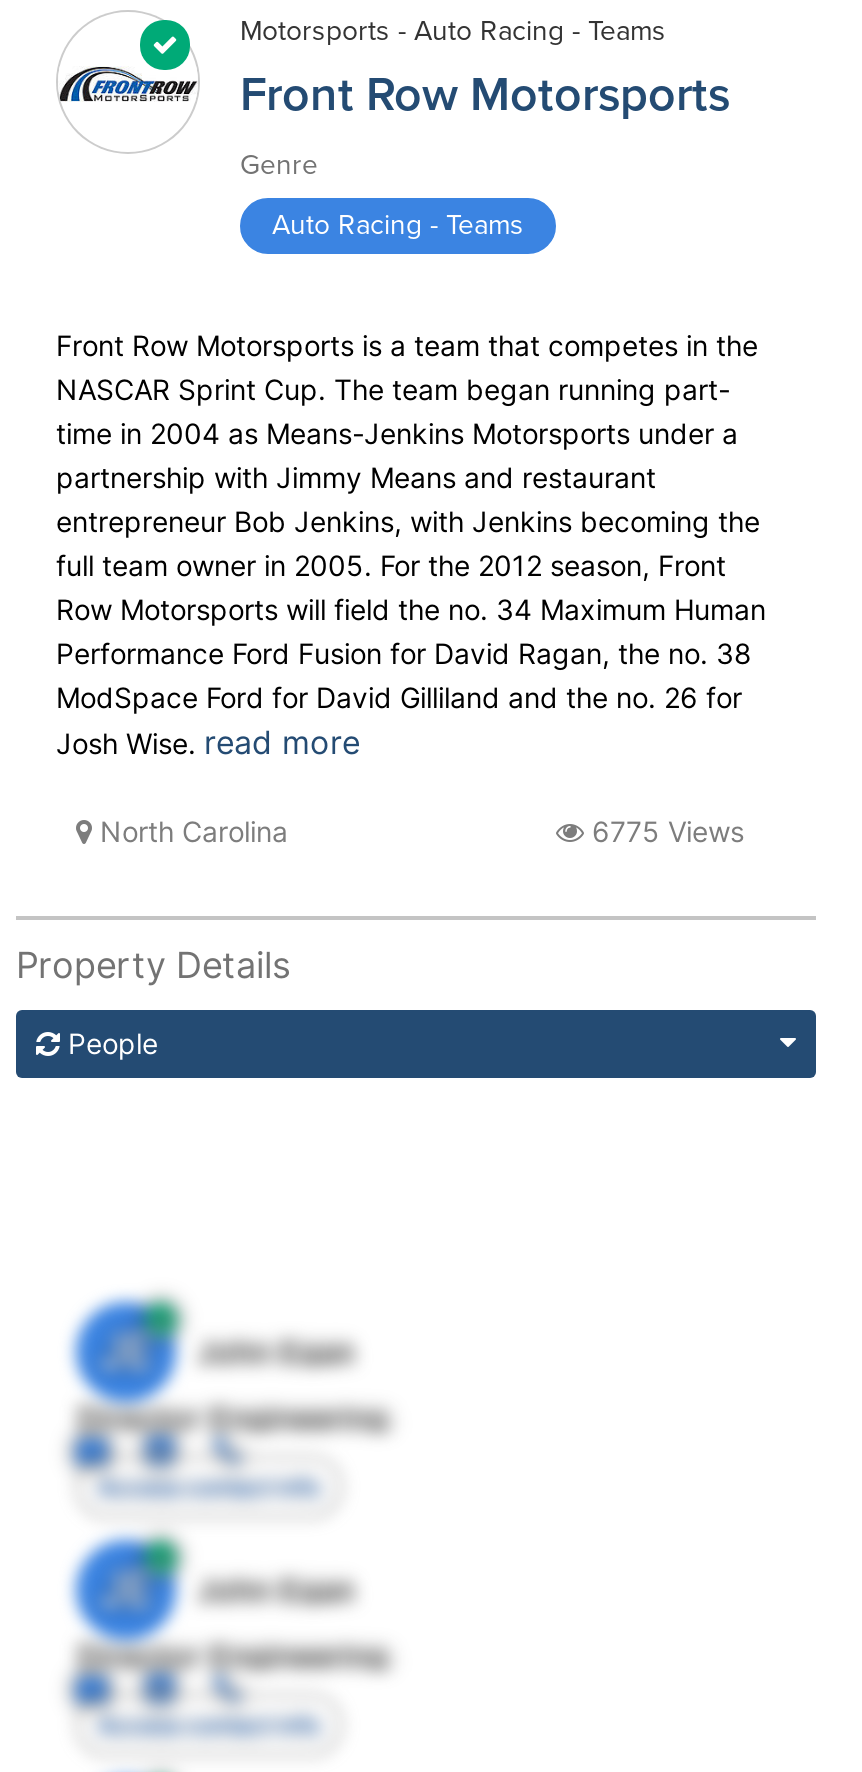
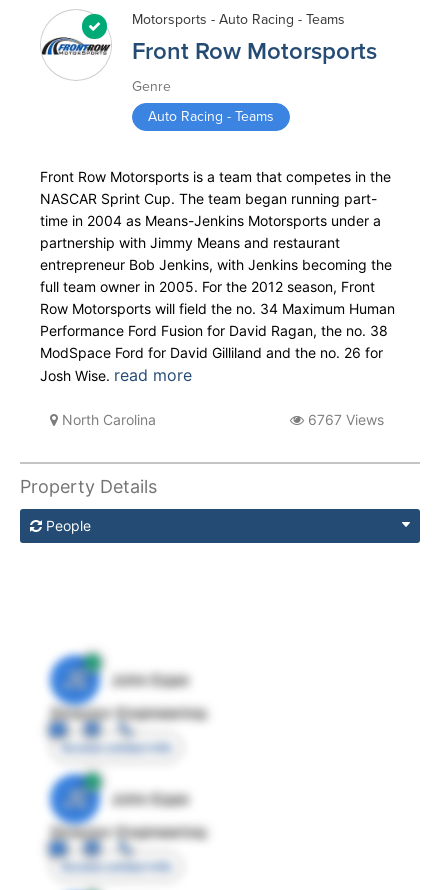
- 6775 Views
+ 6767 Views
